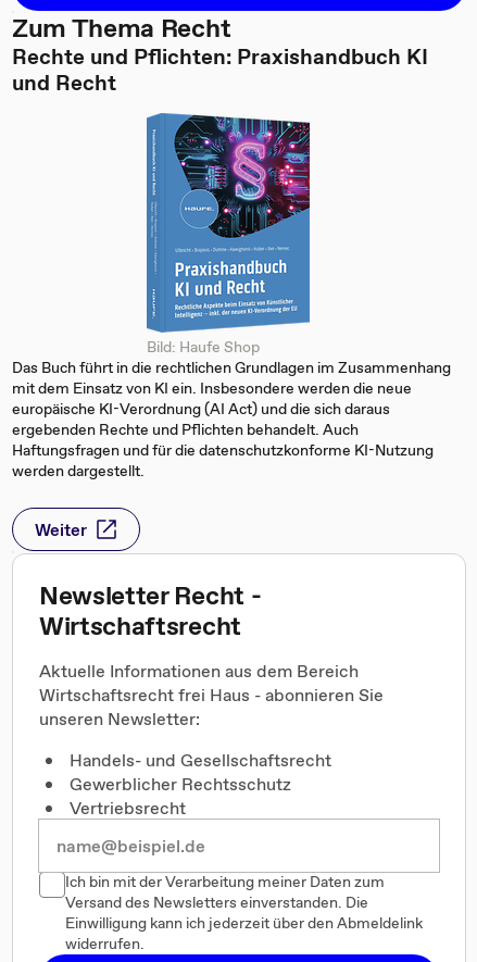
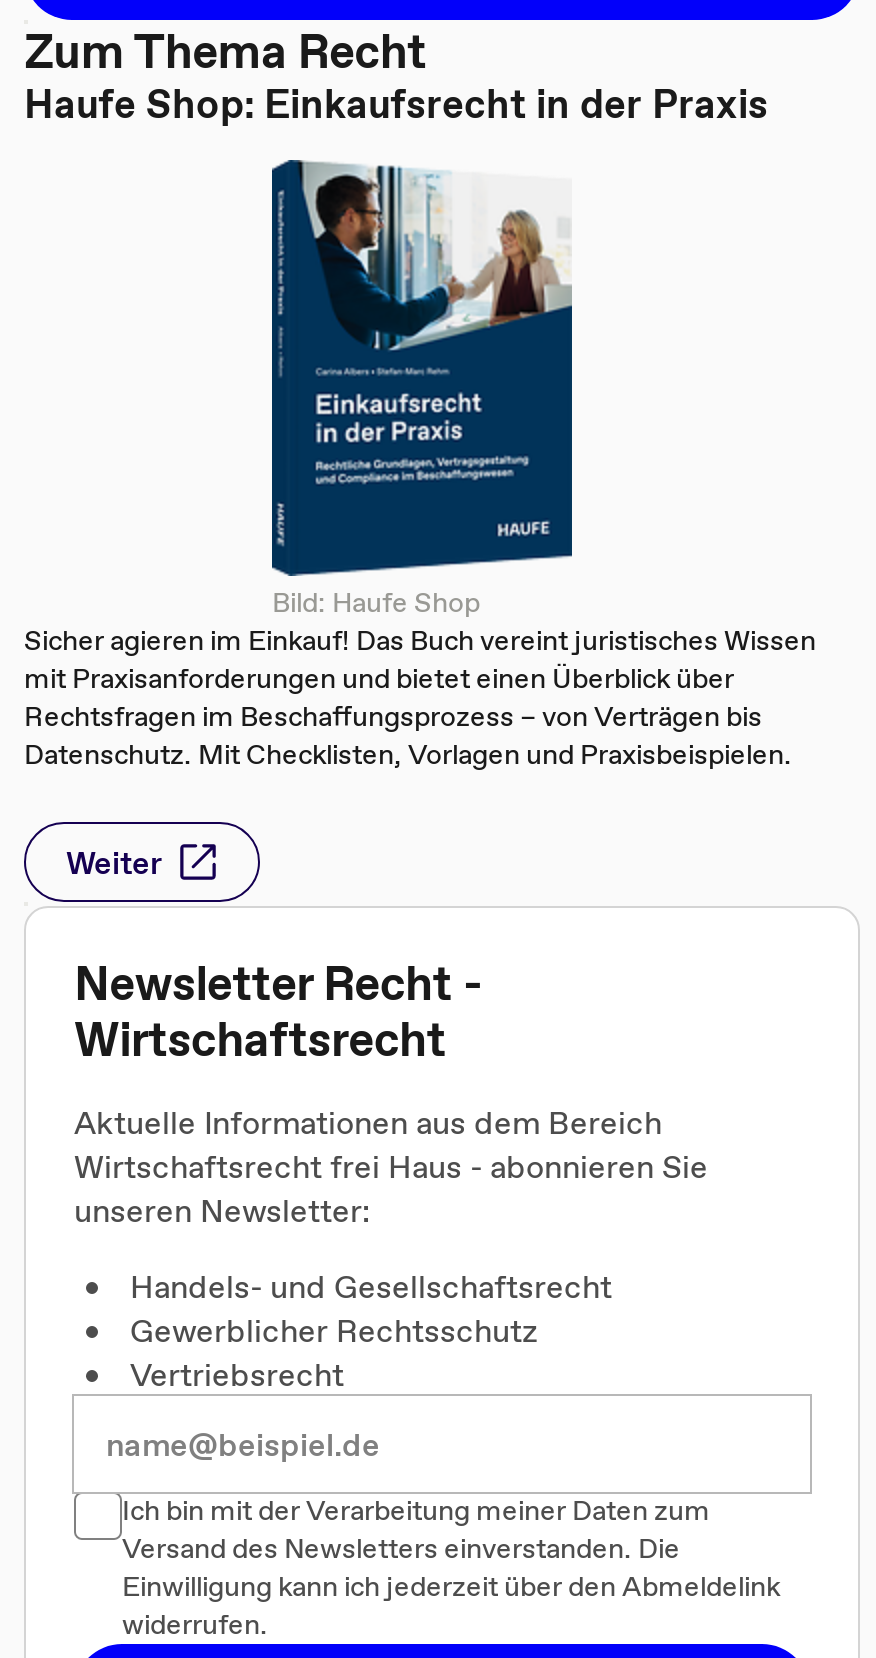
- Rechte und Pflichten: Praxishandbuch KI
- und Recht
+ Haufe Shop: Einkaufsrecht in der Praxis

- [image]
- Das Buch führt in die rechtlichen Grundlagen im Zusammenhang
- mit dem Einsatz von KI ein. Insbesondere werden die neue
- europäische KI-Verordnung (AI Act) und die sich daraus
- ergebenden Rechte und Pflichten behandelt. Auch
- Haftungsfragen und für die datenschutzkonforme KI-Nutzung
- werden dargestellt.
+ [image]
+ Sicher agieren im Einkauf! Das Buch vereint juristisches Wissen
+ mit Praxisanforderungen und bietet einen Überblick über
+ Rechtsfragen im Beschaffungsprozess – von Verträgen bis
+ Datenschutz. Mit Checklisten, Vorlagen und Praxisbeispielen.
